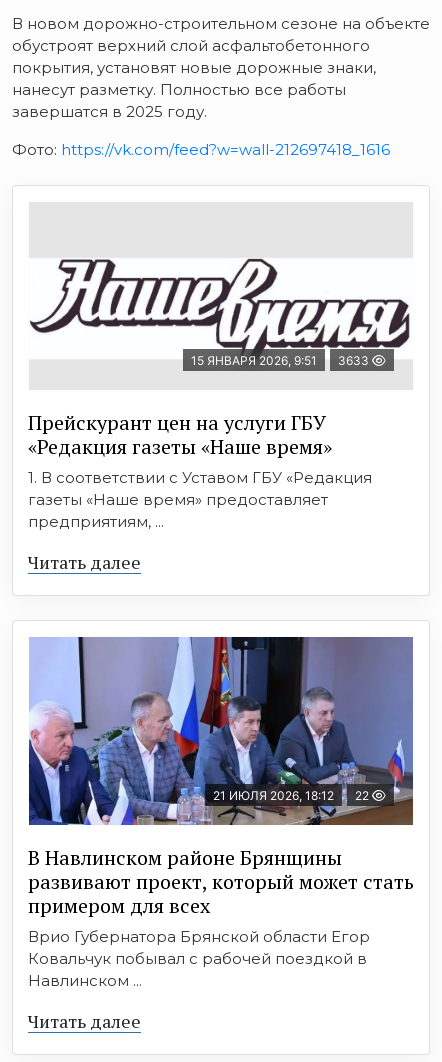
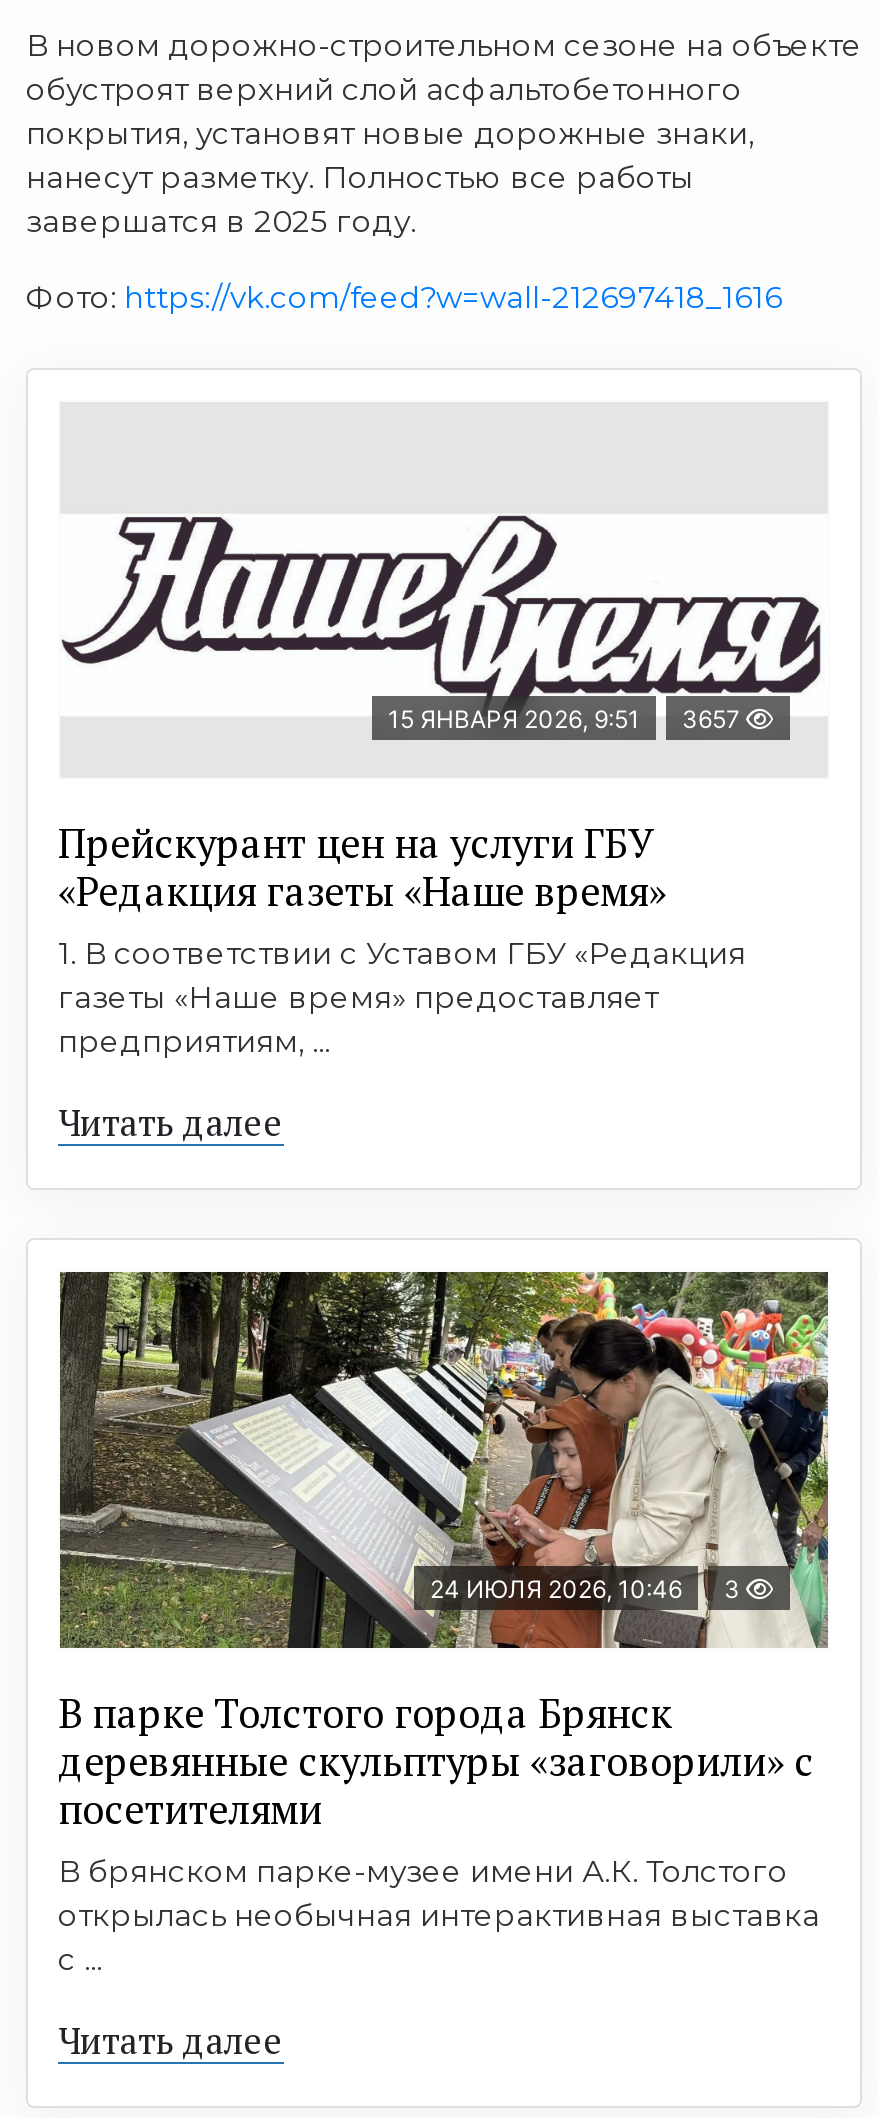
- 15 ЯНВАРЯ 2026, 9:51 3633
+ 15 ЯНВАРЯ 2026, 9:51 3657

- [image]
- 21 ИЮЛЯ 2026, 18:12
- 22
+ [image]
+ 24 ИЮЛЯ 2026, 10:46
+ 3

- В Навлинском районе Брянщины
- развивают проект, который может стать
- примером для всех
- Врио Губернатора Брянской области Егор
- Ковальчук побывал с рабочей поездкой в
- Навлинском ...
+ В парке Толстого города Брянск
+ деревянные скульптуры «заговорили» с
+ посетителями
+ В брянском парке-музее имени А.К. Толстого
+ открылась необычная интерактивная выставка
+ с ...
